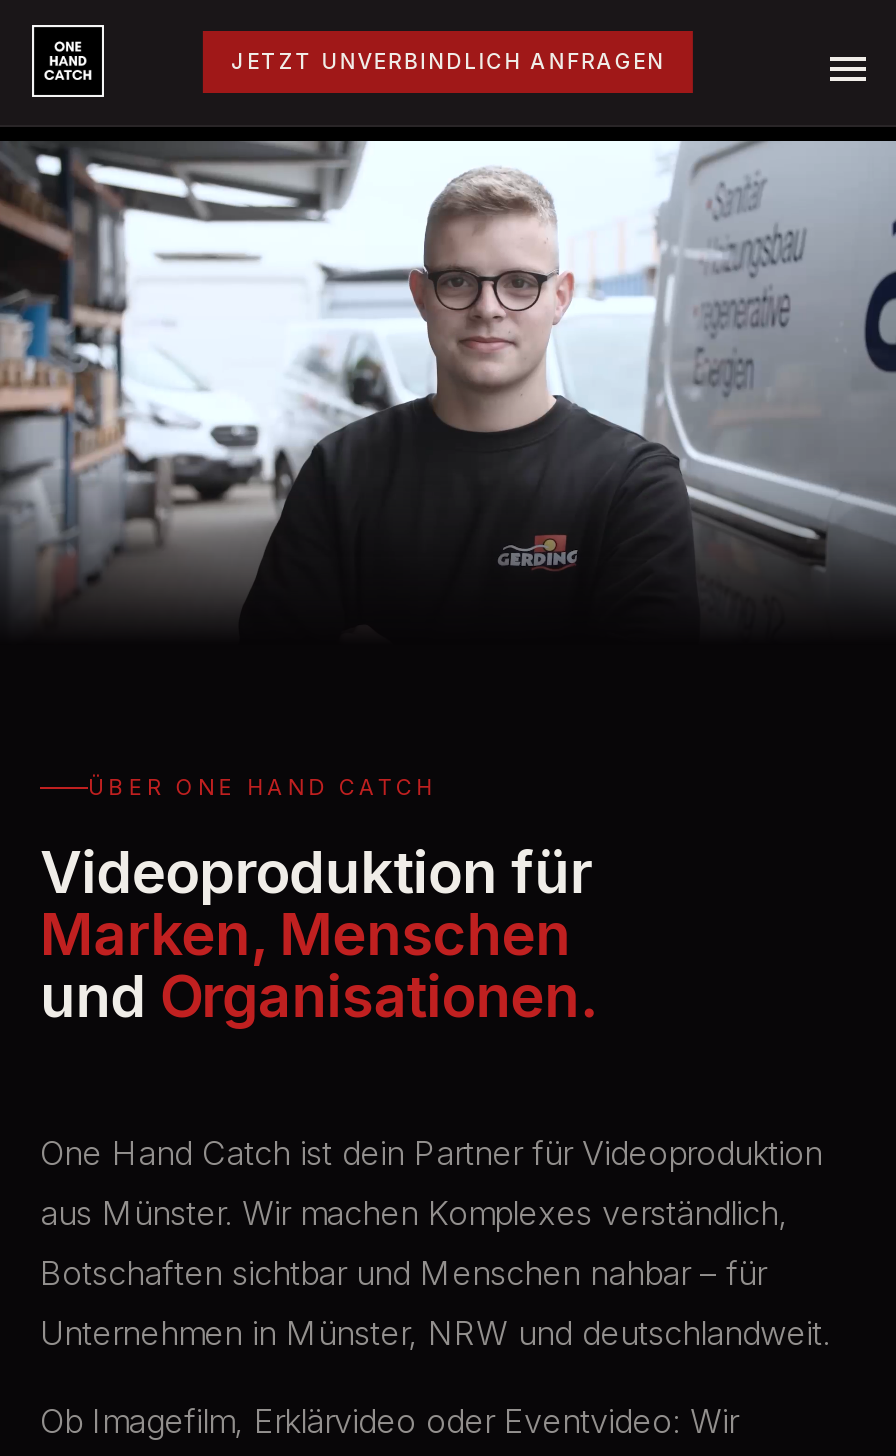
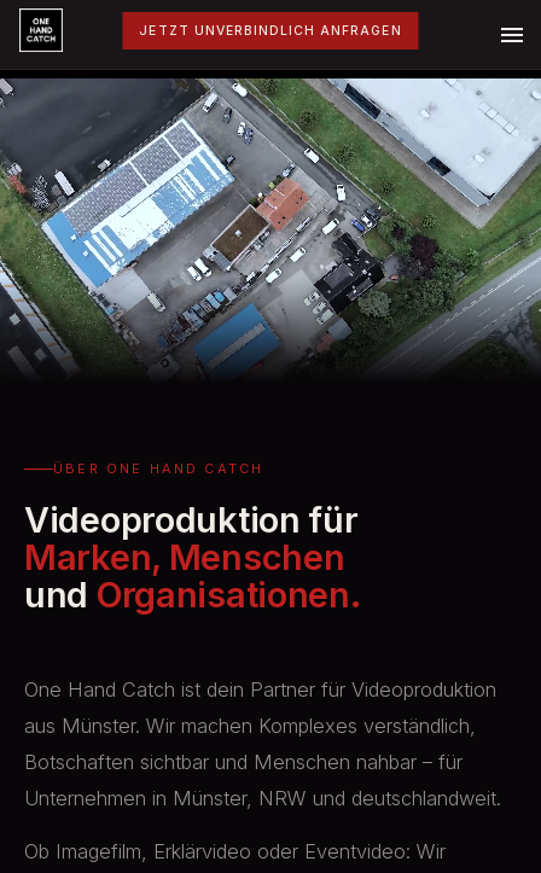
- [image]
+ [image]
